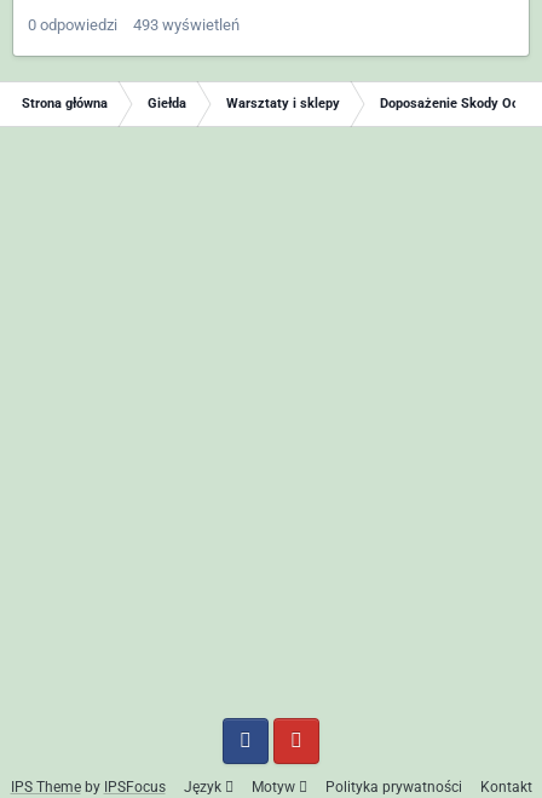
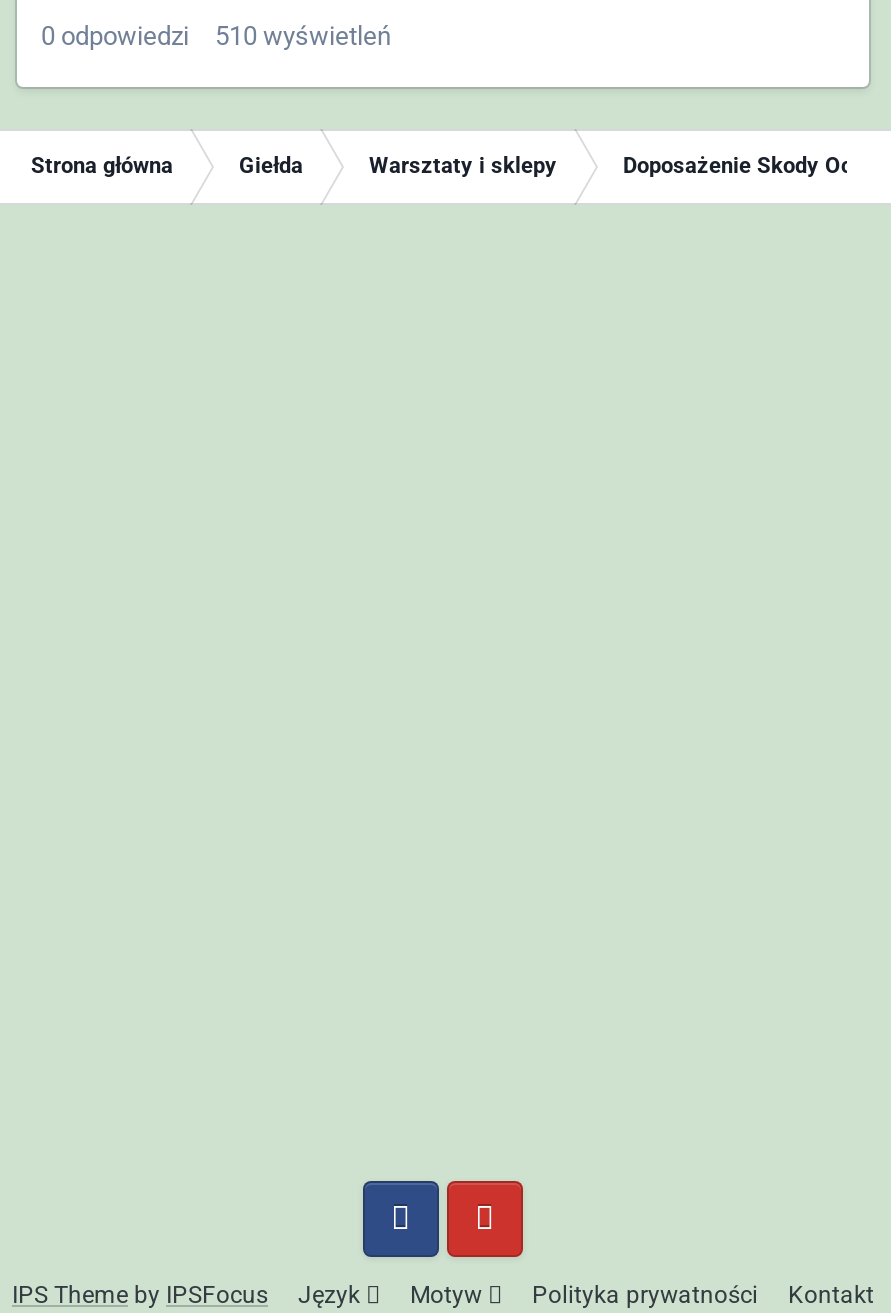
- 0 odpowiedzi 493 wyświetleń
+ 0 odpowiedzi 510 wyświetleń
